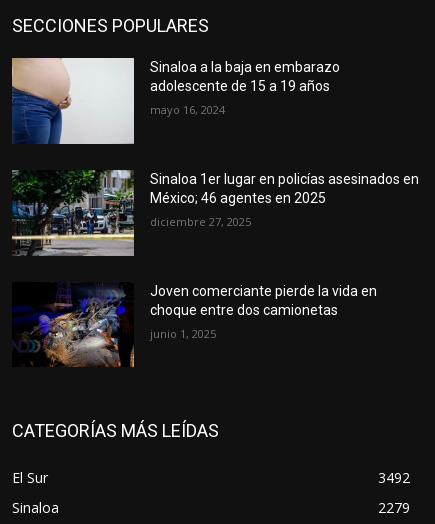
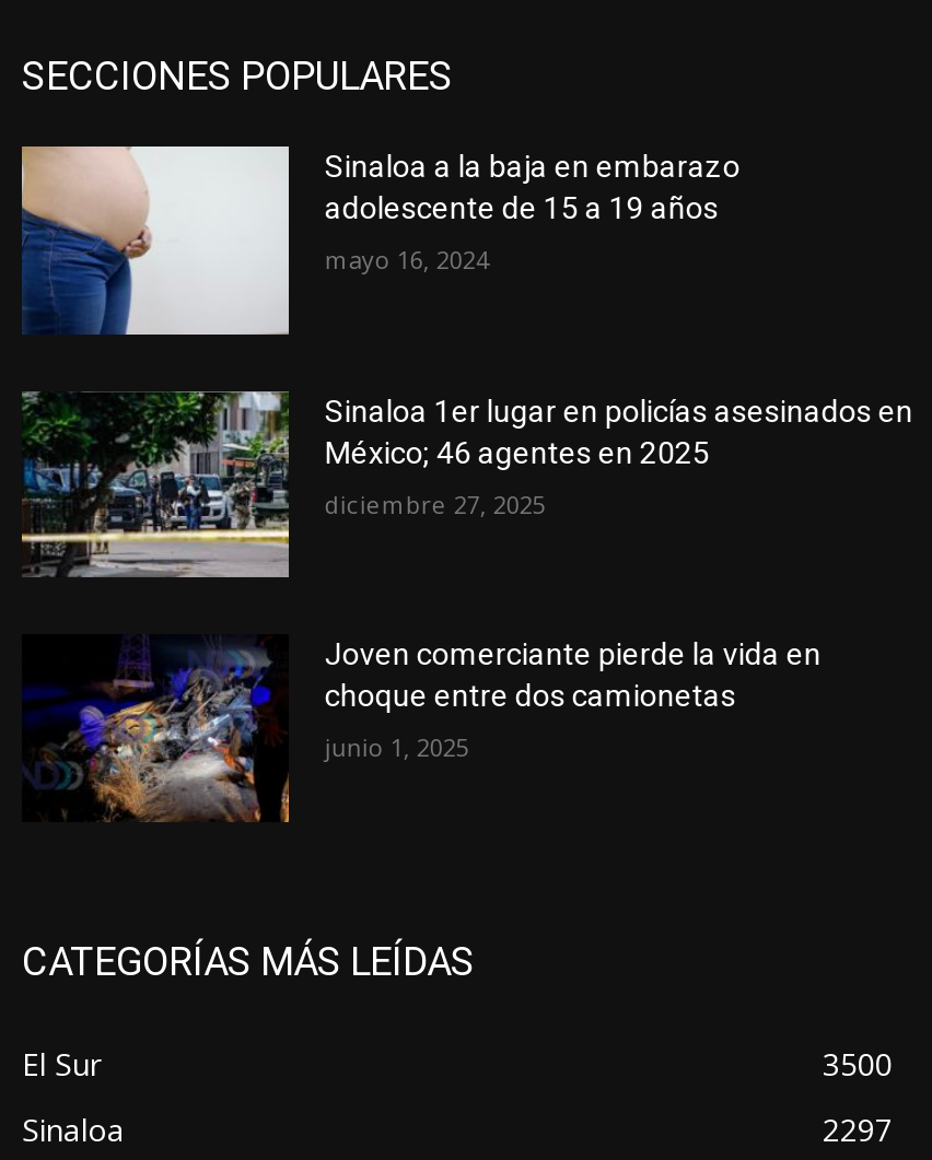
- 3492
+ 3500

- 2279
+ 2297
